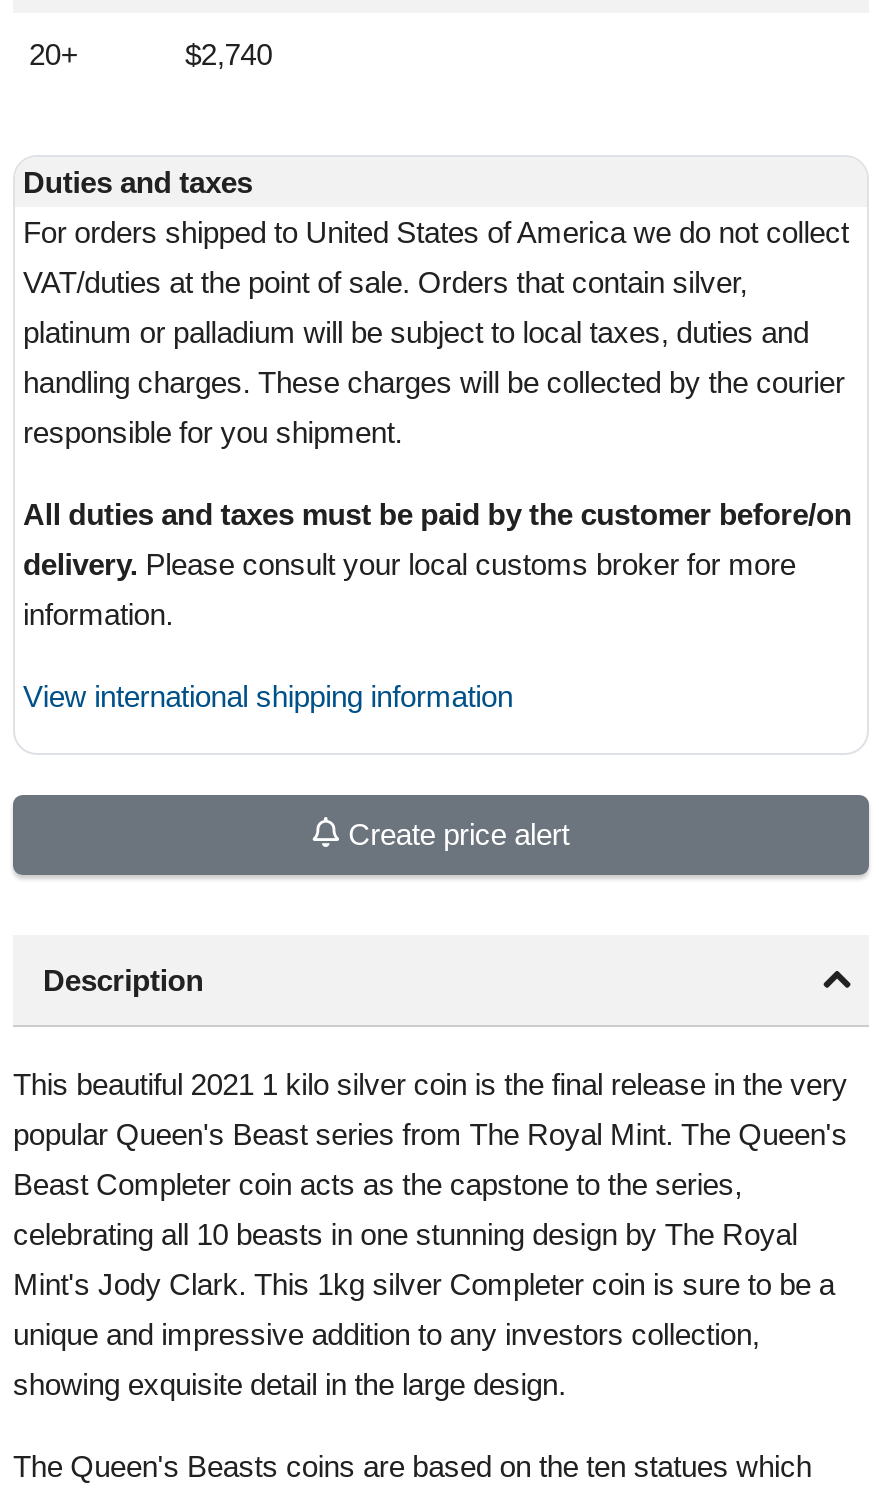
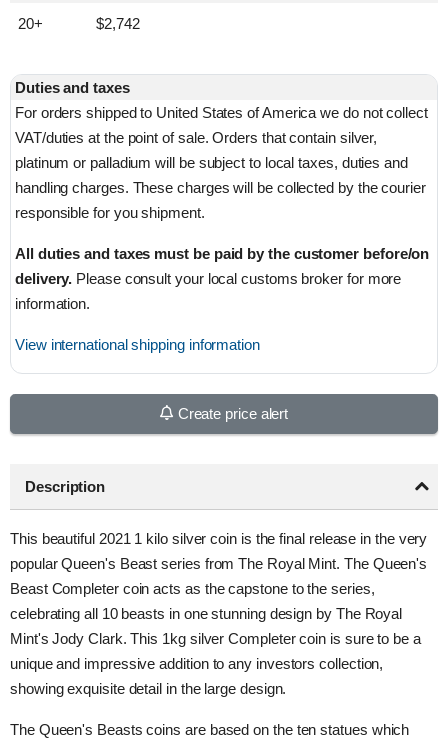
- $2,740
+ $2,742
